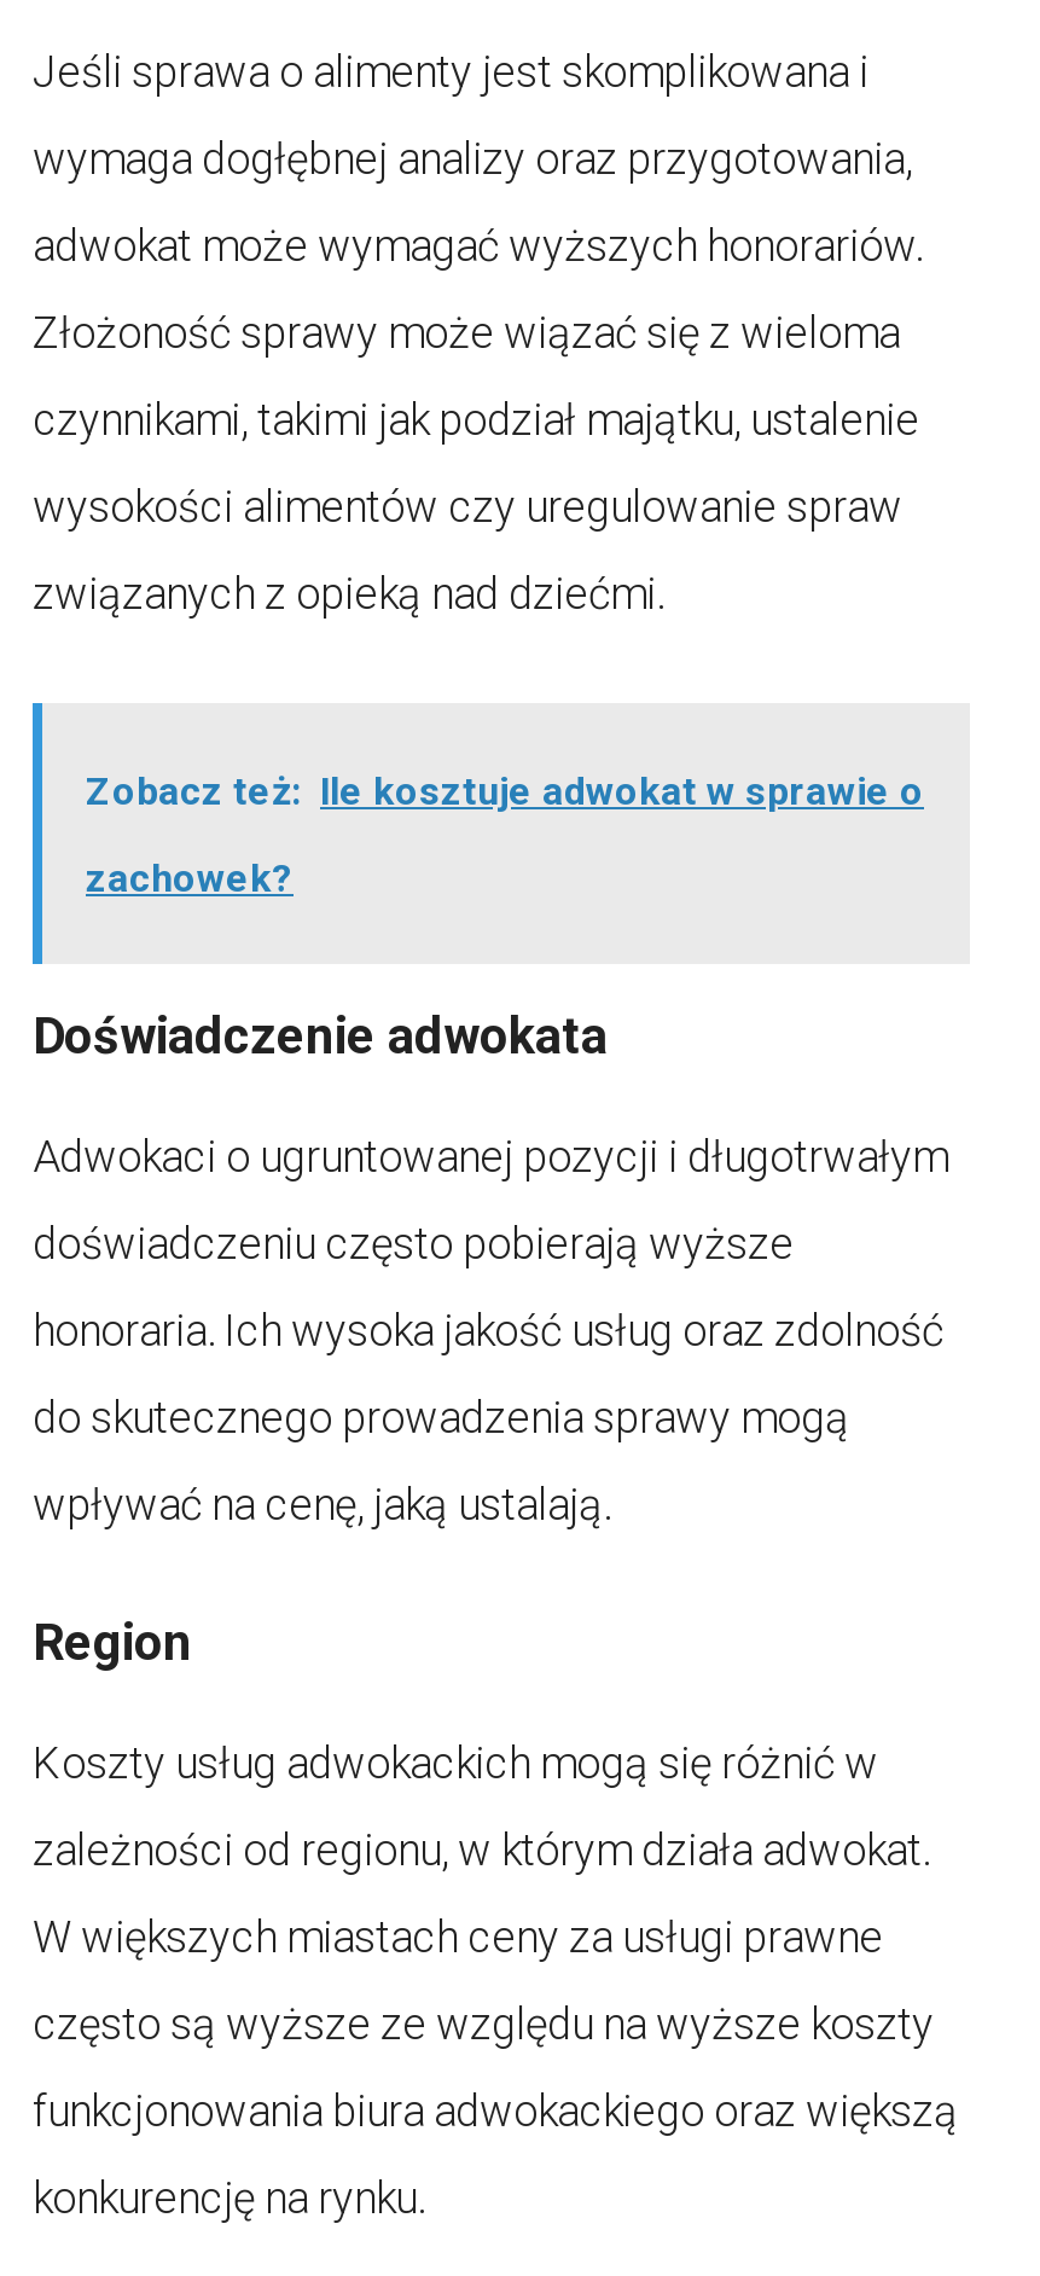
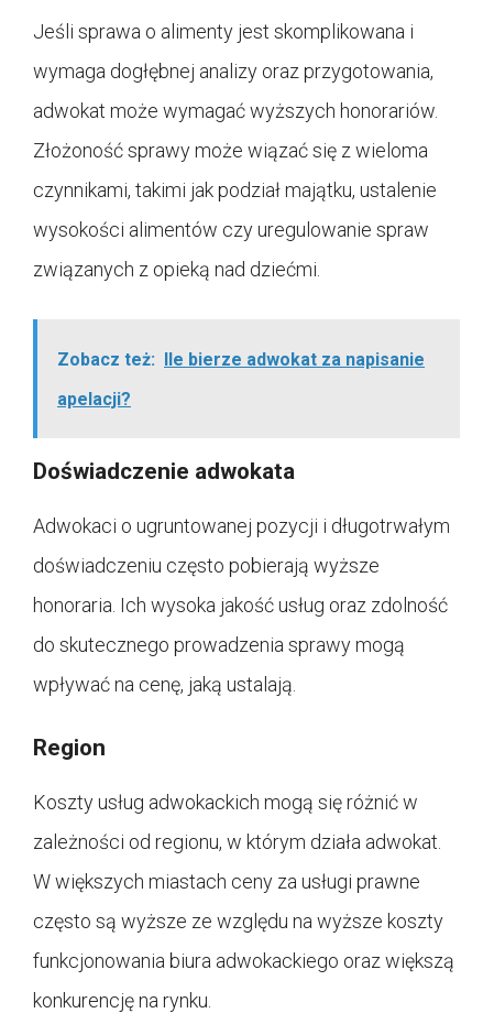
- Zobacz też: Ile kosztuje adwokat w sprawie o
+ Zobacz też: Ile bierze adwokat za napisanie

- zachowek?
+ apelacji?
